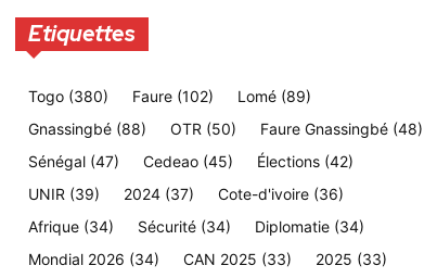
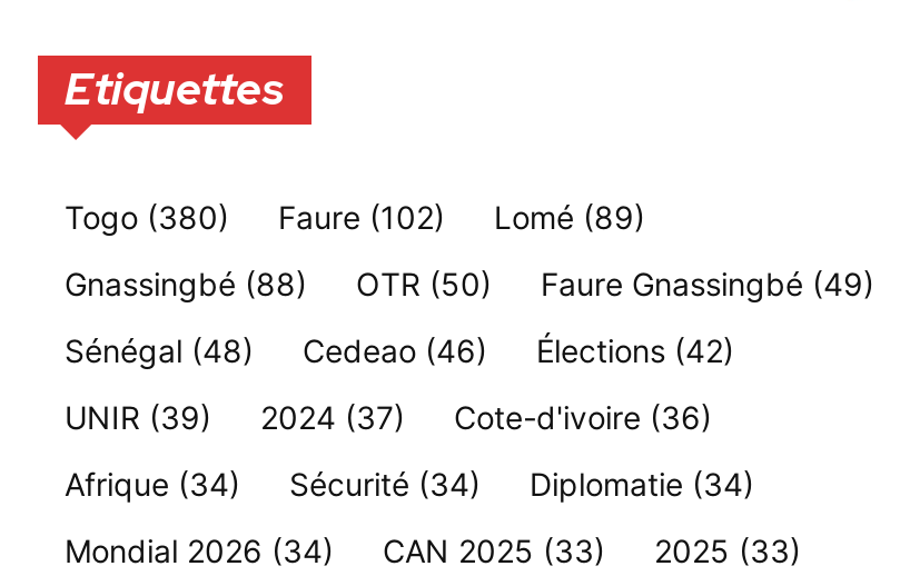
- Faure Gnassingbé (48)
+ Faure Gnassingbé (49)

- Sénégal (47)
+ Sénégal (48)

- Cedeao (45)
+ Cedeao (46)
